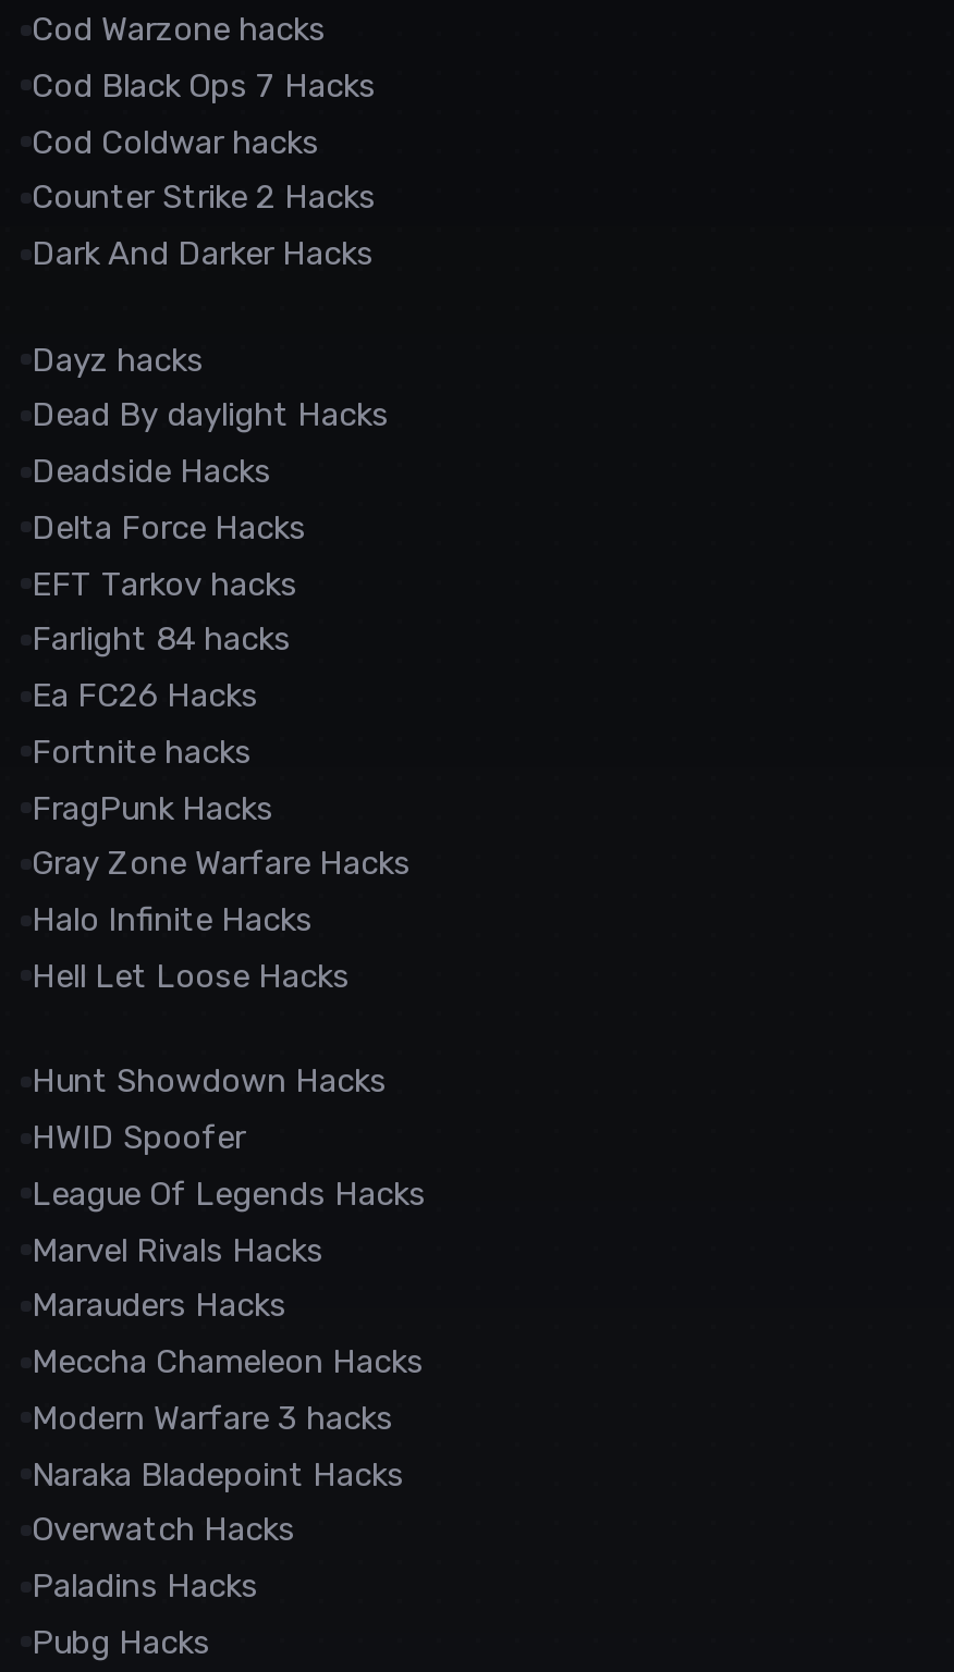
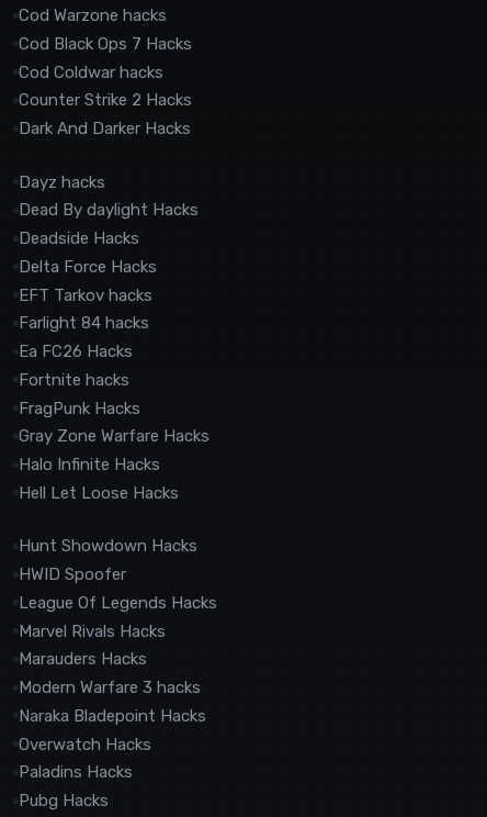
- Meccha Chameleon Hacks
